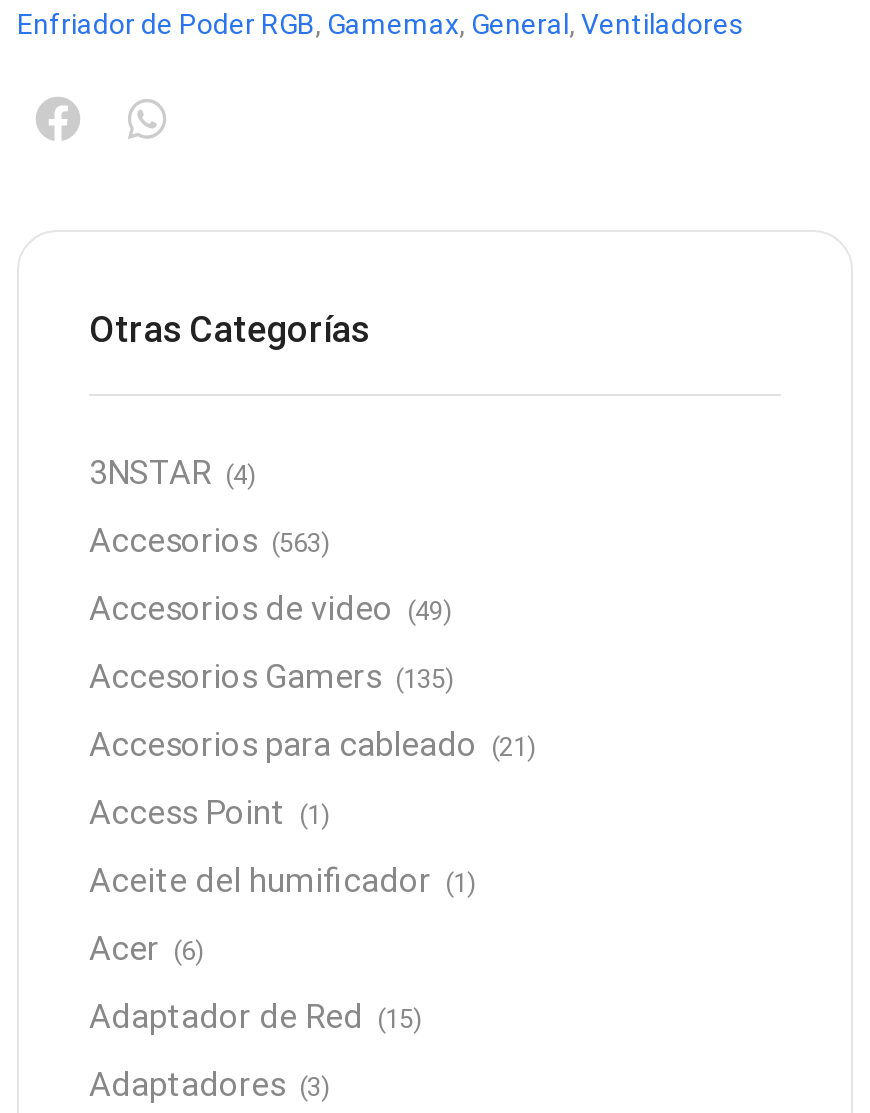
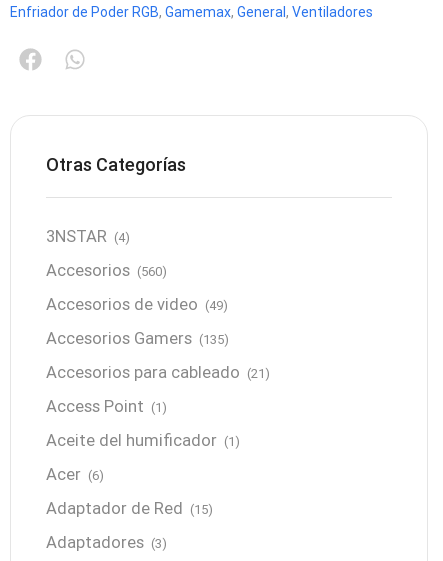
- Accesorios (563)
+ Accesorios (560)
